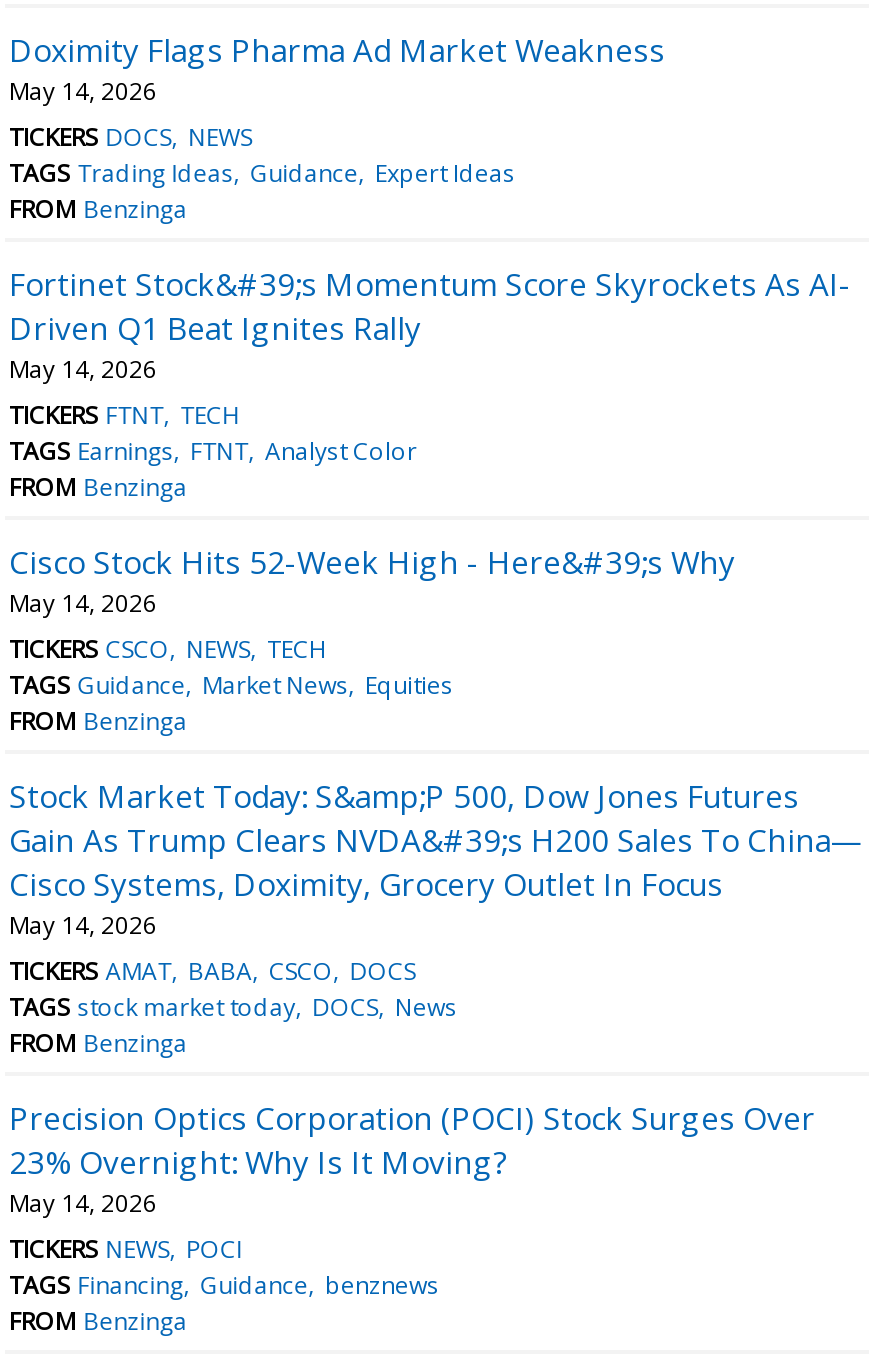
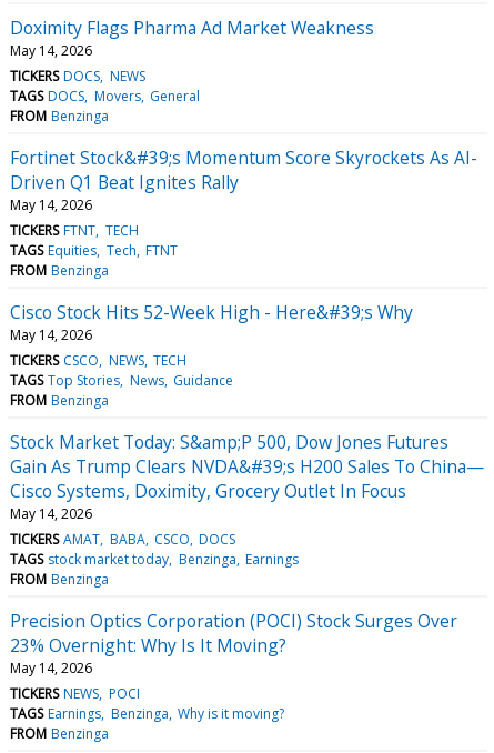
- TAGS Trading Ideas Guidance Expert Ideas
+ TAGS DOCS Movers General

- TAGS Earnings FTNT Analyst Color
+ TAGS Equities Tech FTNT

- TAGS Guidance Market News Equities
+ TAGS Top Stories News Guidance

- TAGS stock market today DOCS News
+ TAGS stock market today Benzinga Earnings

- TAGS Financing Guidance benznews
+ TAGS Earnings Benzinga Why is it moving?
